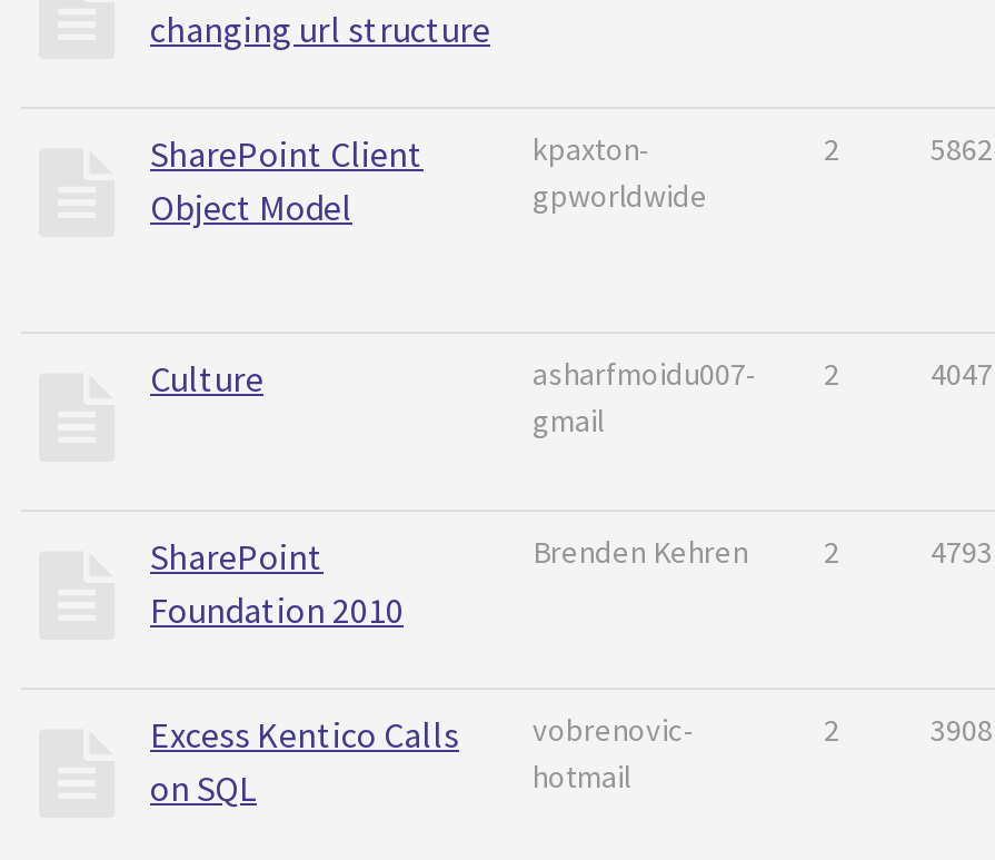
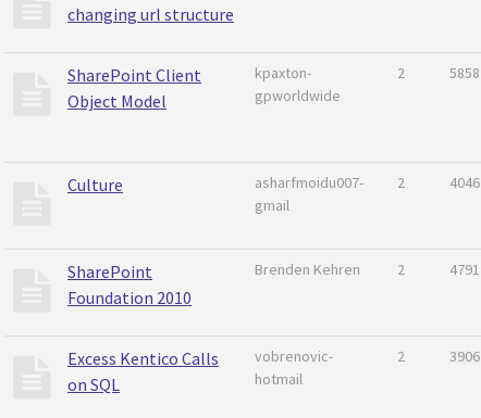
- 5862
+ 5858

- 4047
+ 4046

- 4793
+ 4791

- 3908
+ 3906
